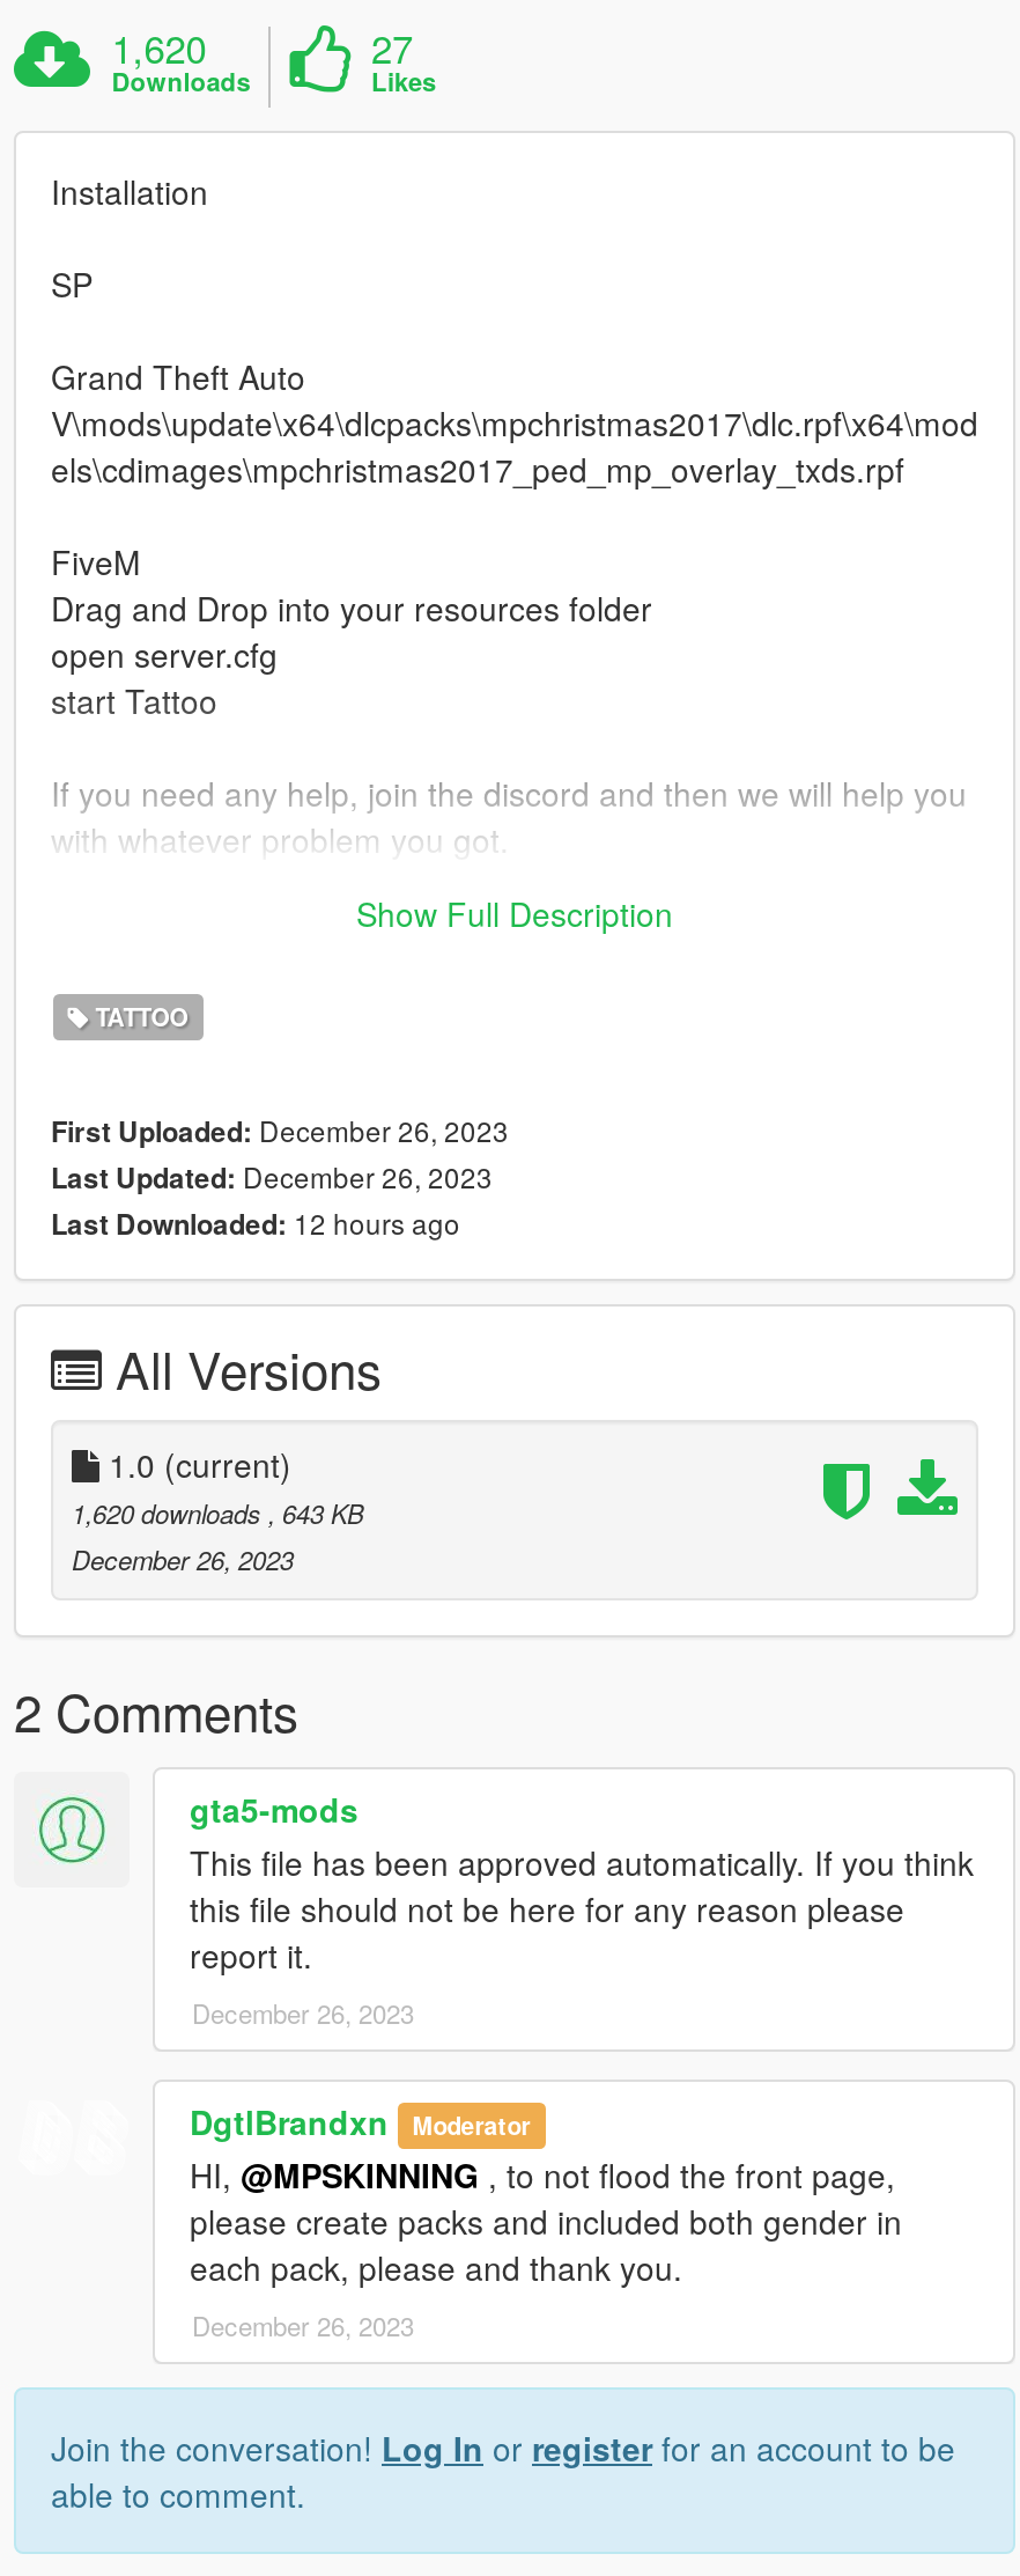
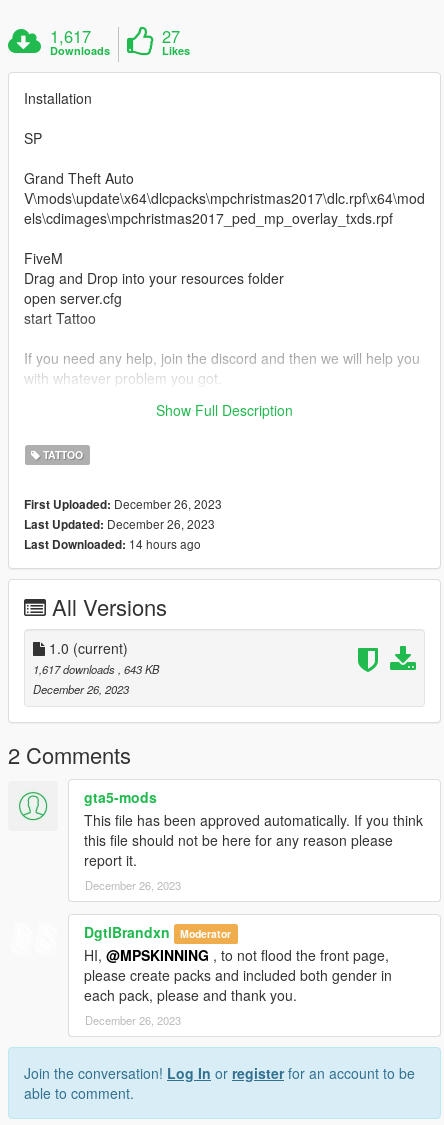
- 1,620
+ 1,617

- Last Downloaded: 12 hours ago
+ Last Downloaded: 14 hours ago

- 1,620 downloads, 643 KB
+ 1,617 downloads, 643 KB
